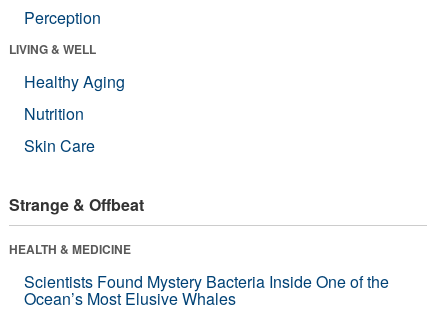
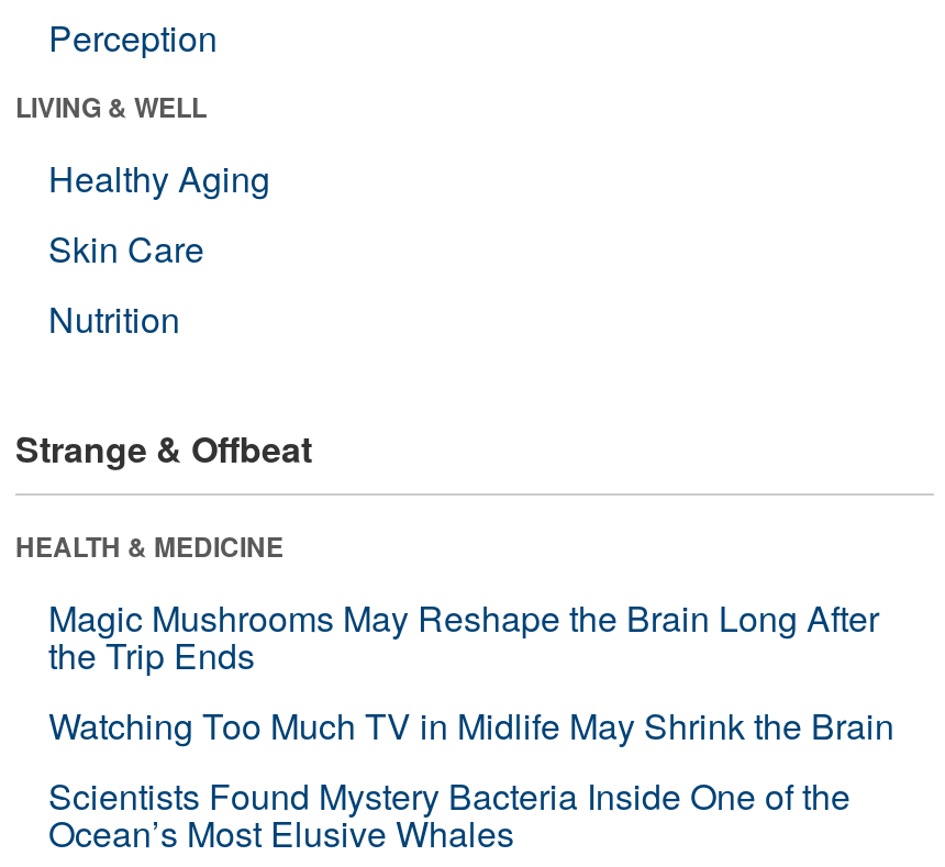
moved up: Skin Care

+ Magic Mushrooms May Reshape the Brain Long After
+ the Trip Ends
+ Watching Too Much TV in Midlife May Shrink the Brain
